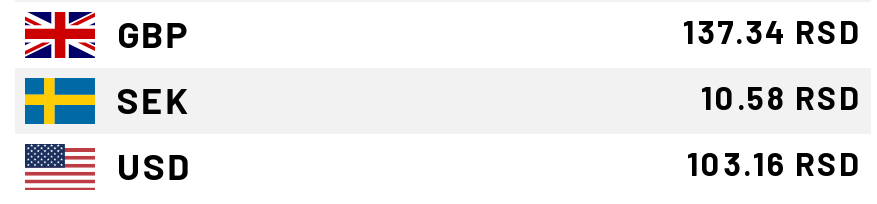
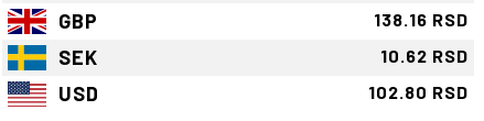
- 137.34 RSD
+ 138.16 RSD

- 10.58 RSD
+ 10.62 RSD

- 103.16 RSD
+ 102.80 RSD
